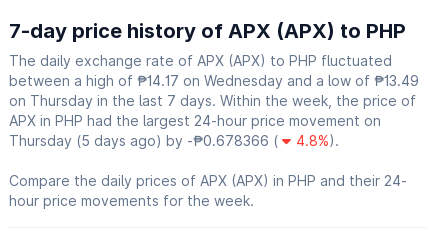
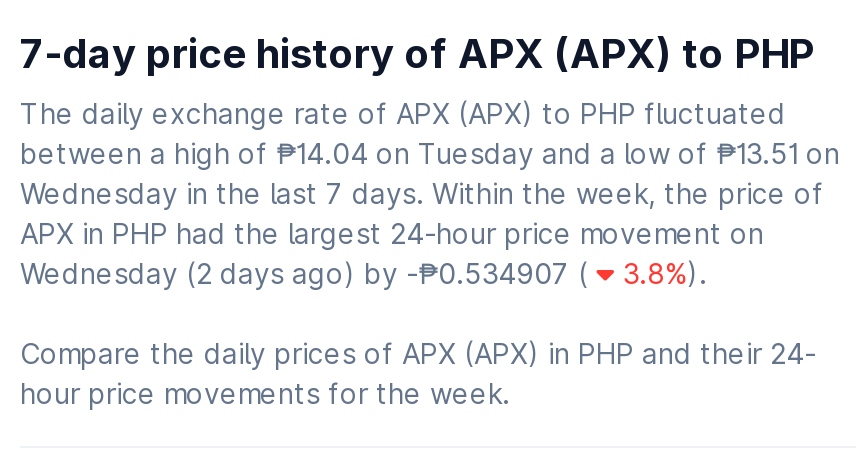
- between a high of ₱14.17 on Wednesday and a low of ₱13.49
- on Thursday in the last 7 days. Within the week, the price of
+ between a high of ₱14.04 on Tuesday and a low of ₱13.51 on
+ Wednesday in the last 7 days. Within the week, the price of

- Thursday (5 days ago) by -₱0.678366 (
+ Wednesday (2 days ago) by -₱0.534907 (

- 4.8%).
+ 3.8%).
